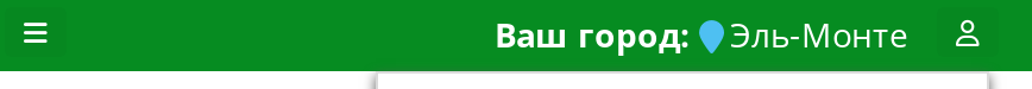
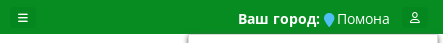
- Эль-Монте
+ Помона
